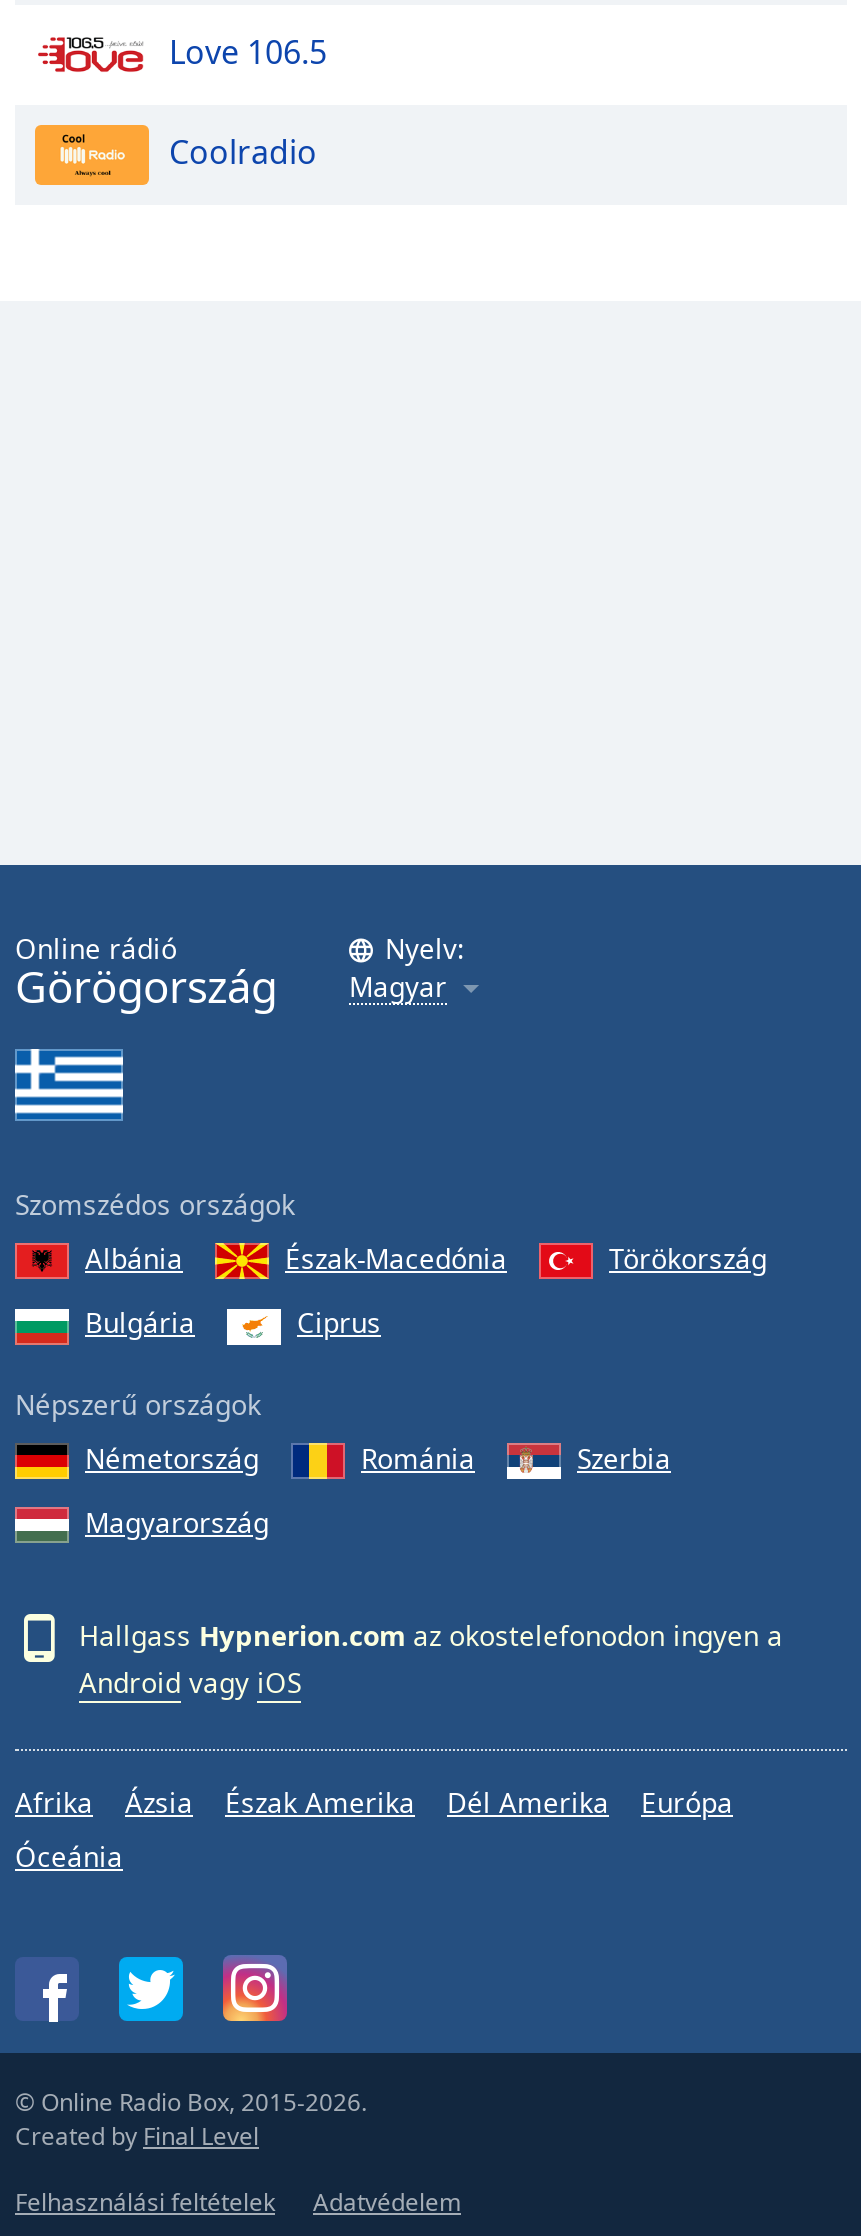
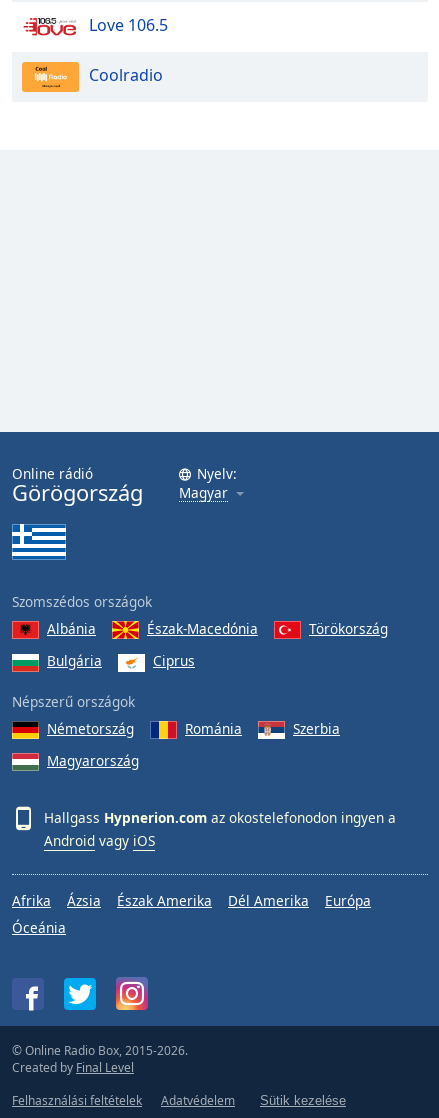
+ Sütik kezelése
